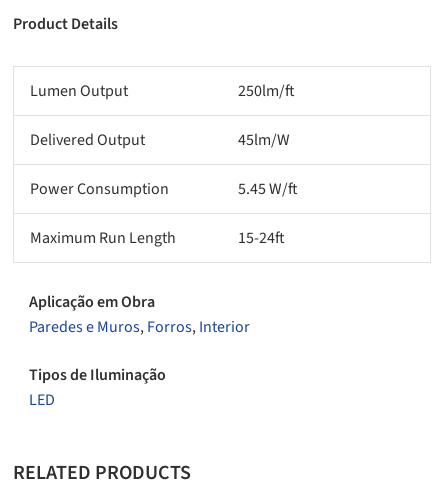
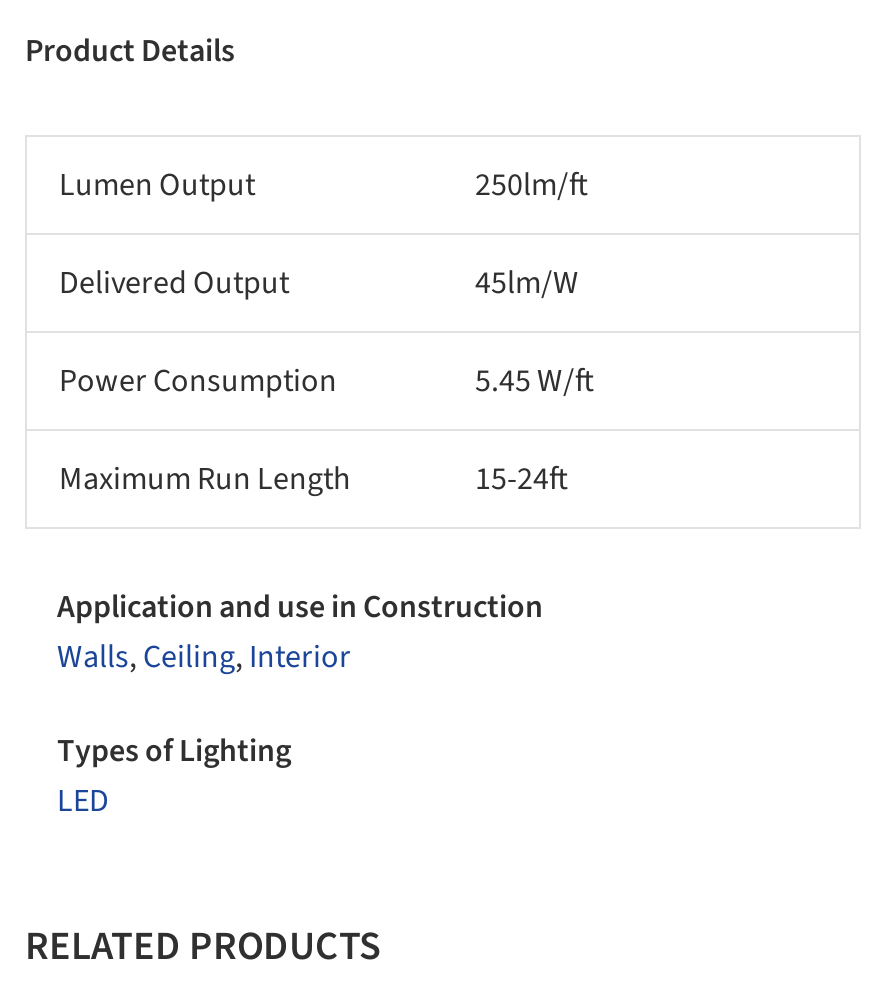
- Aplicação em Obra
- Paredes e Muros, Forros, Interior
+ Application and use in Construction
+ Walls, Ceiling, Interior

- Tipos de Iluminação
+ Types of Lighting
